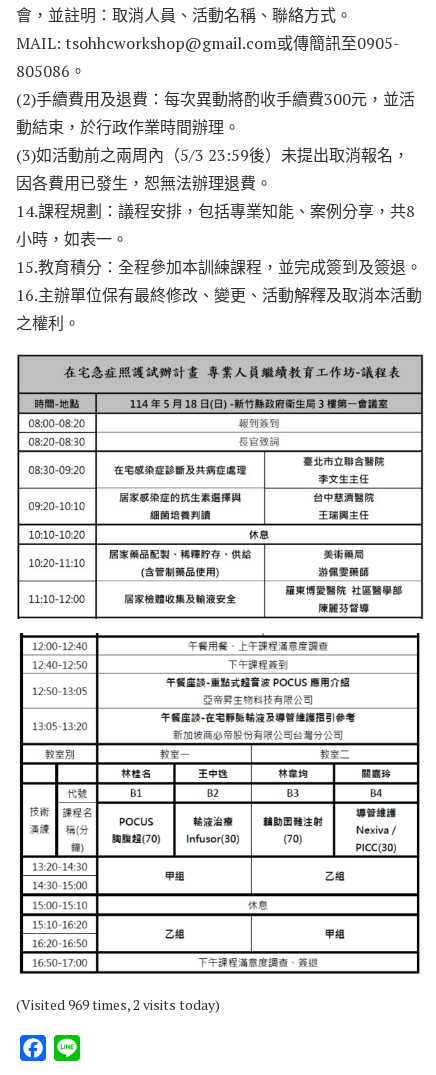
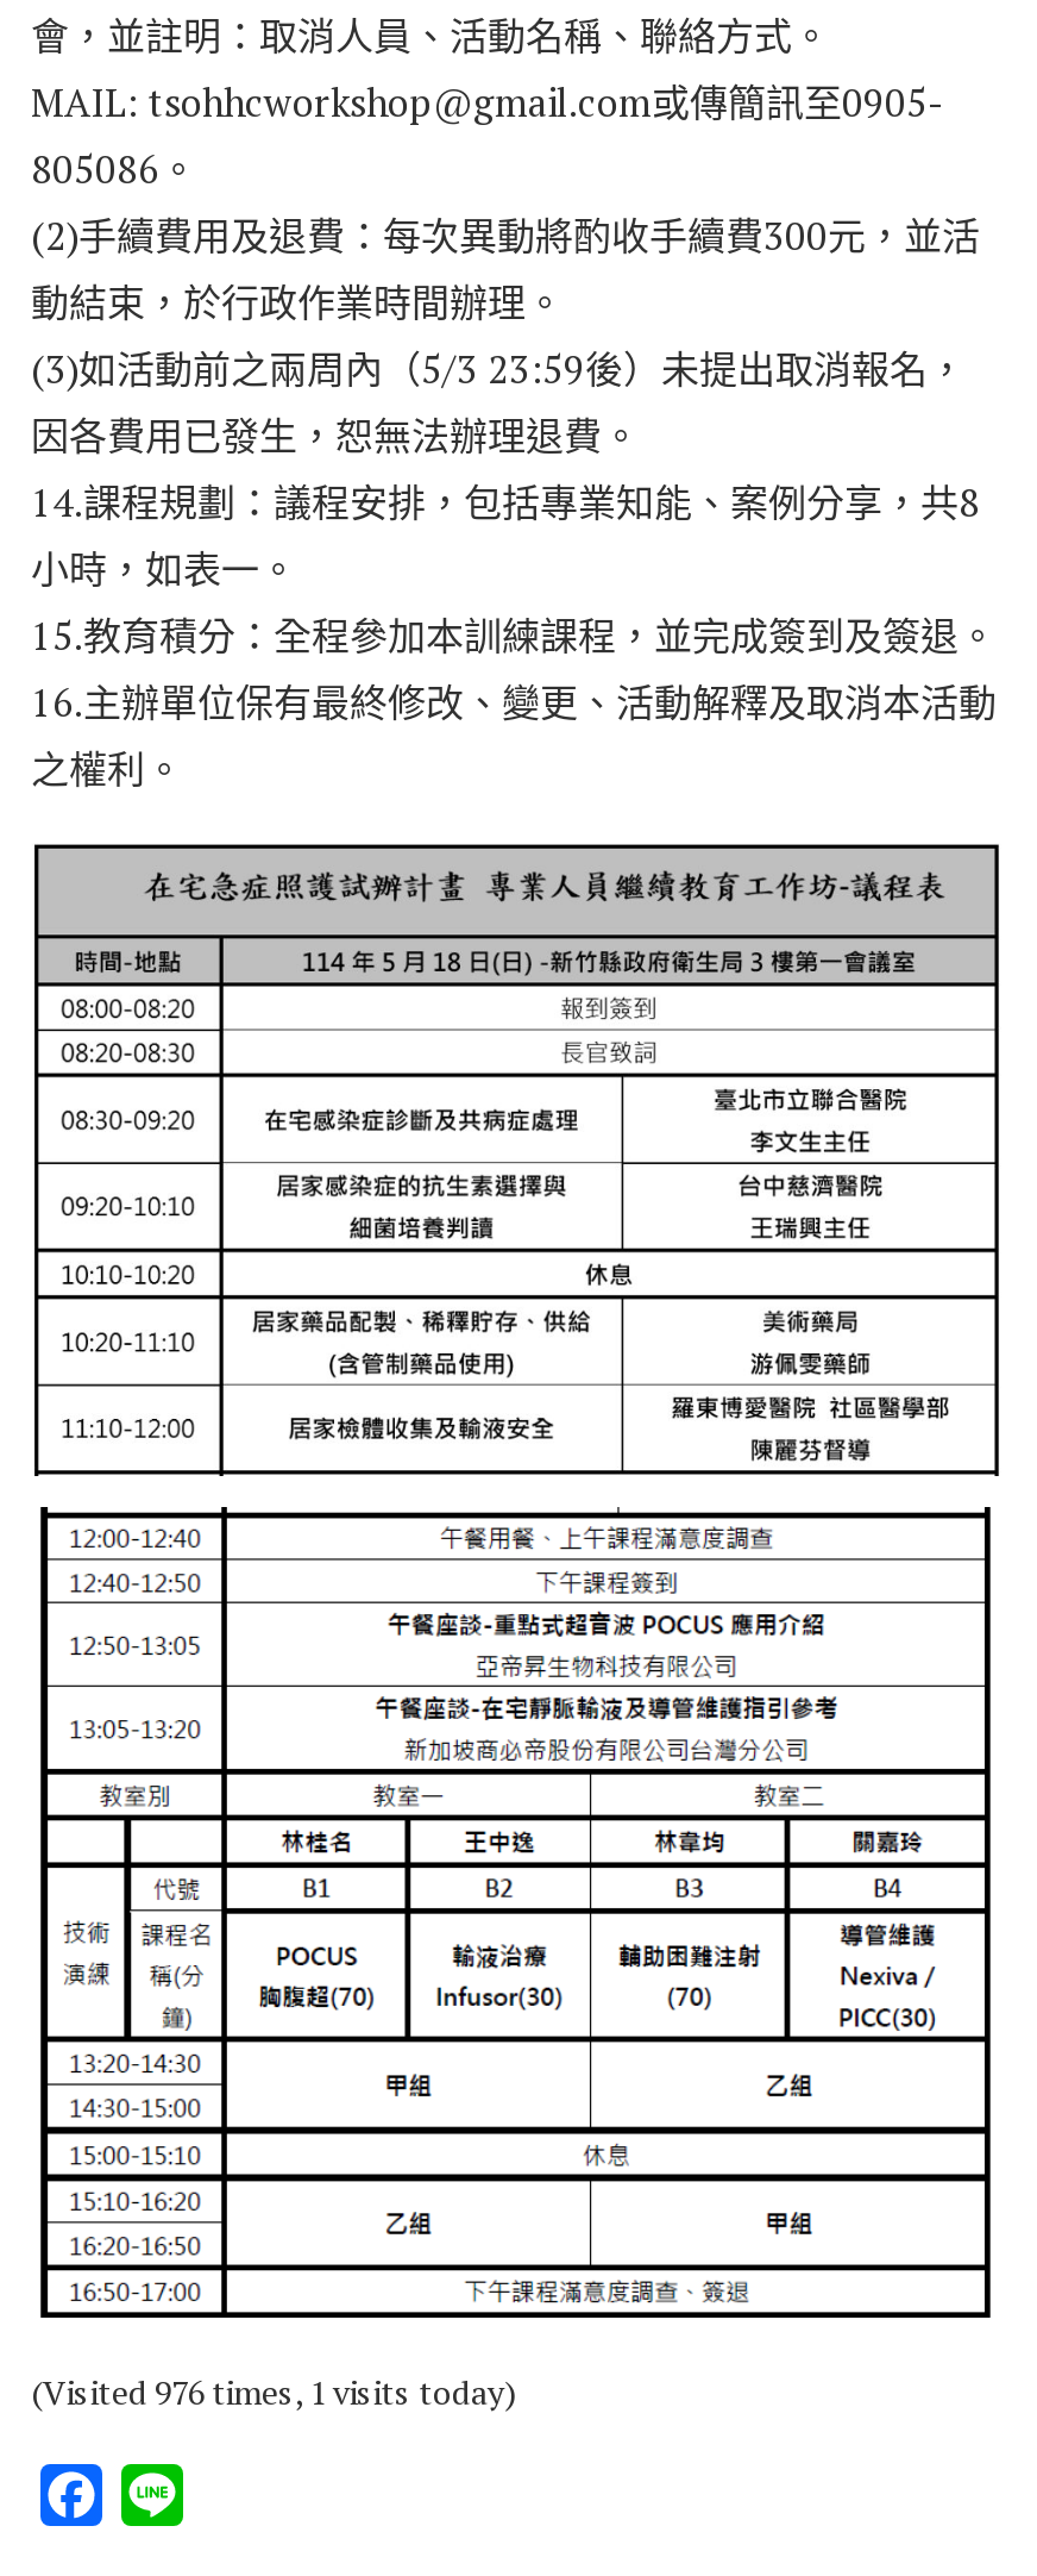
- (Visited 969 times, 2 visits today)
+ (Visited 976 times, 1 visits today)
